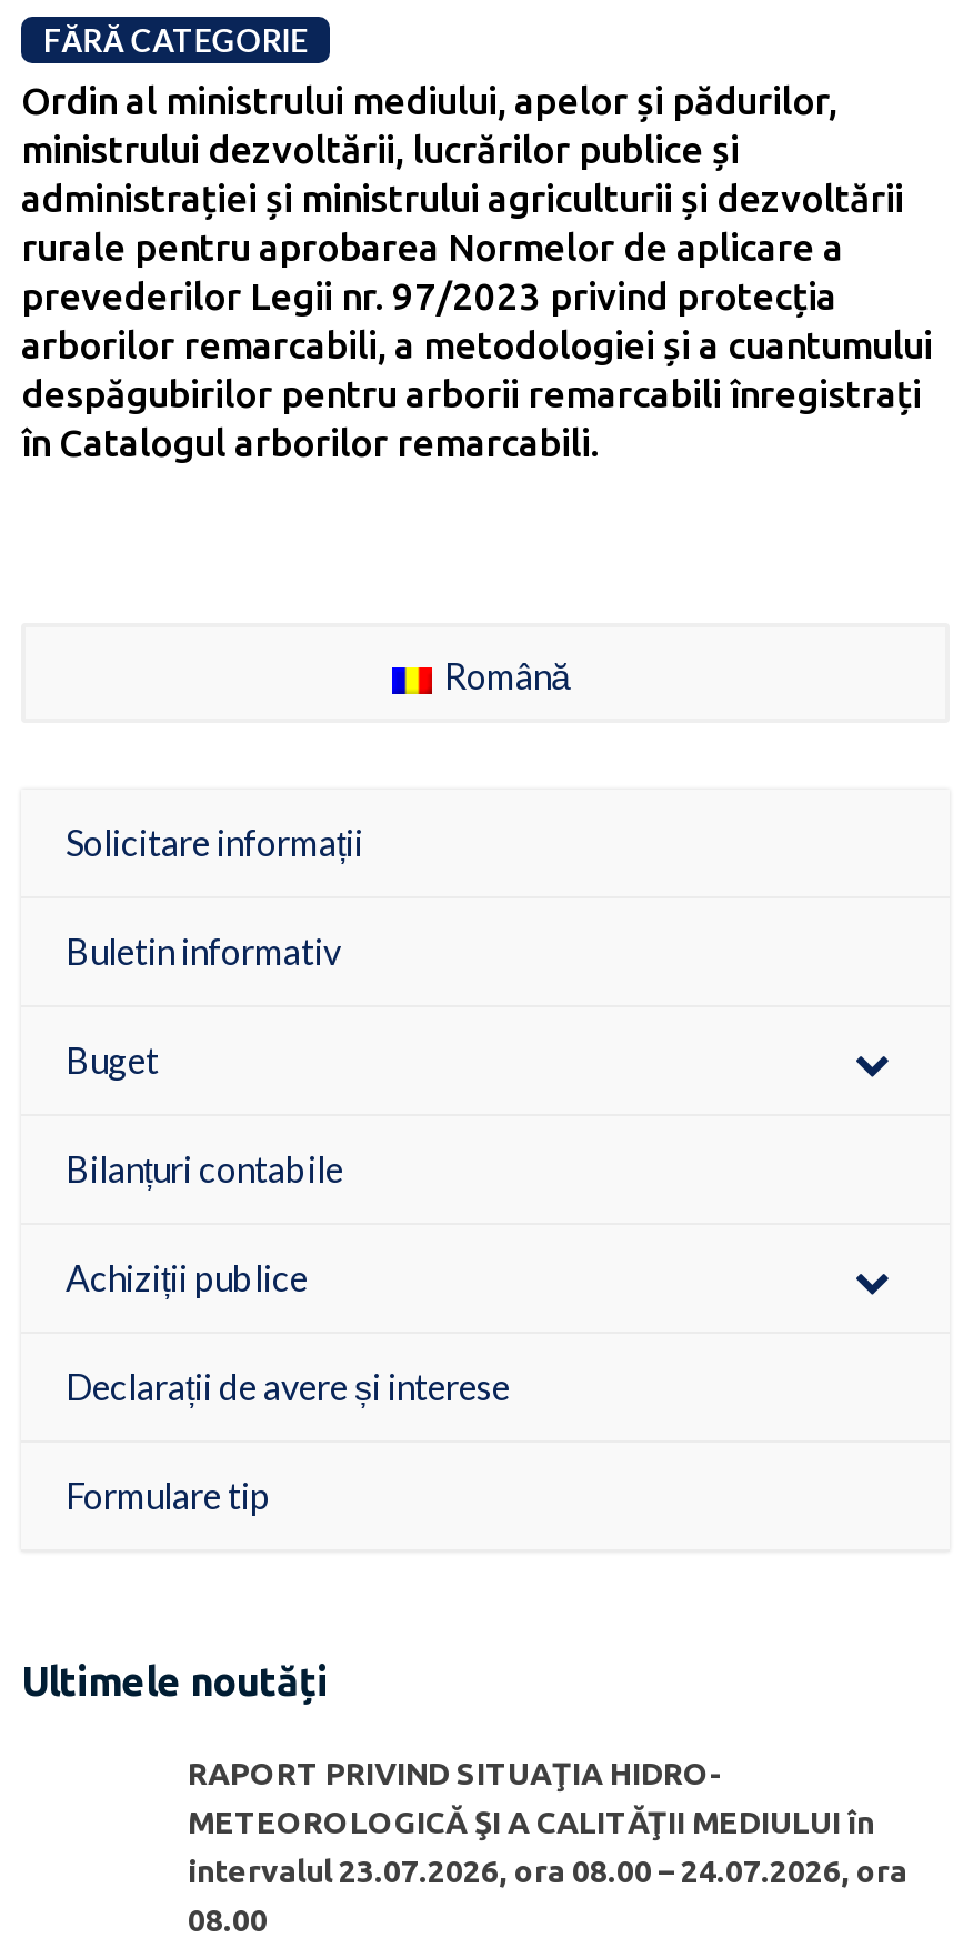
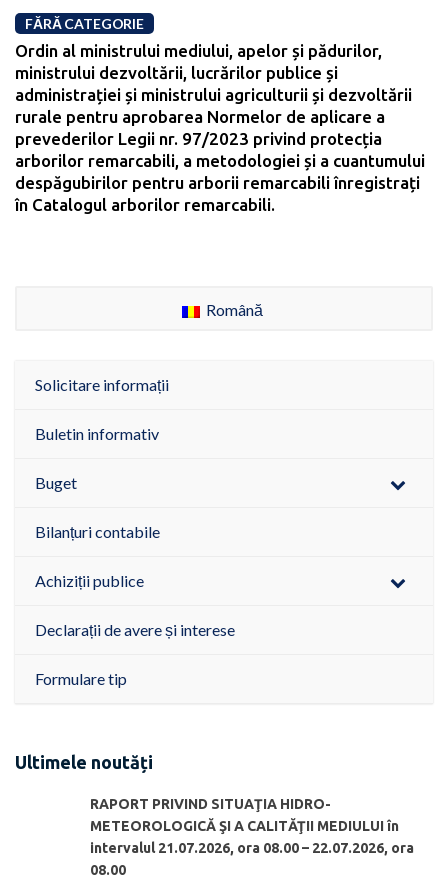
- intervalul 23.07.2026, ora 08.00 – 24.07.2026, ora
+ intervalul 21.07.2026, ora 08.00 – 22.07.2026, ora
